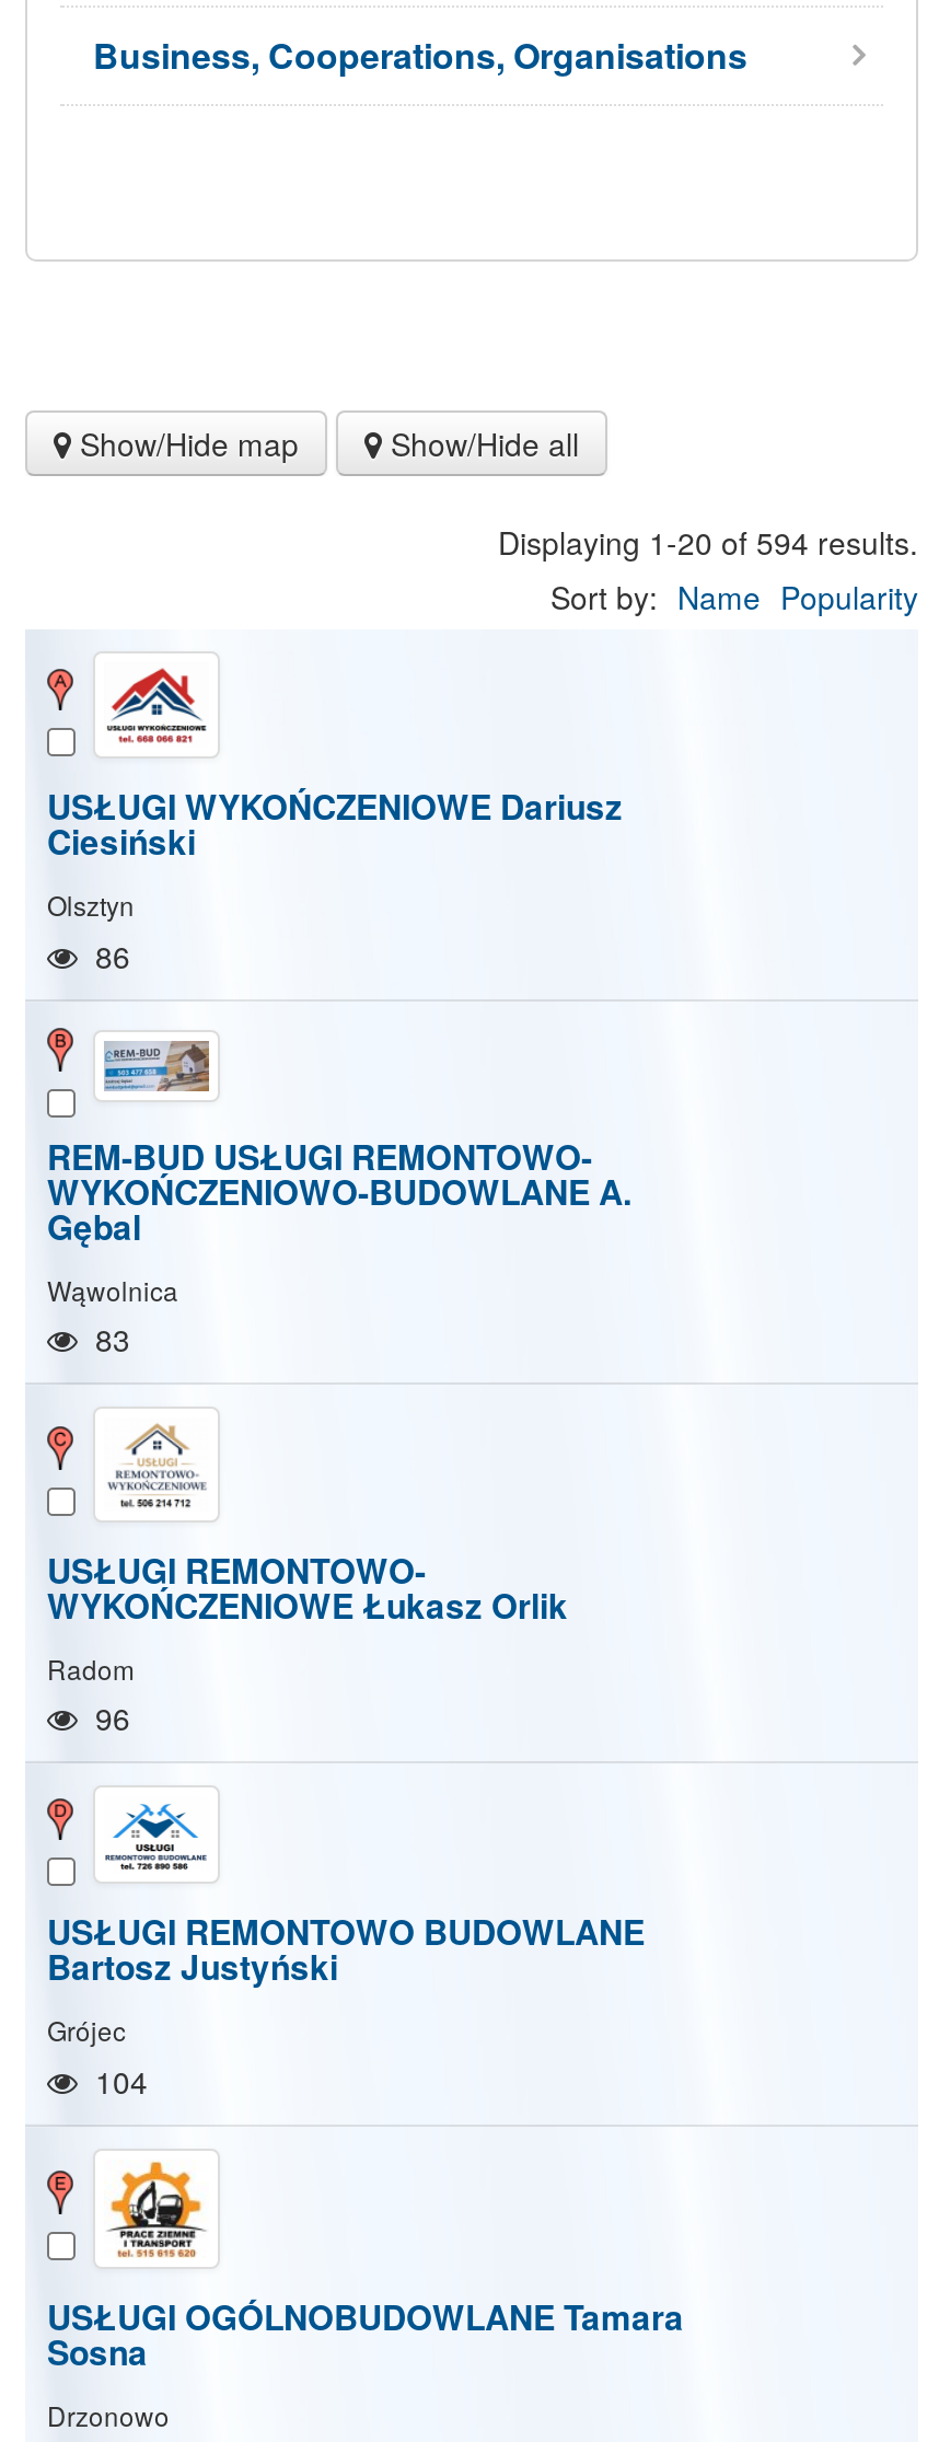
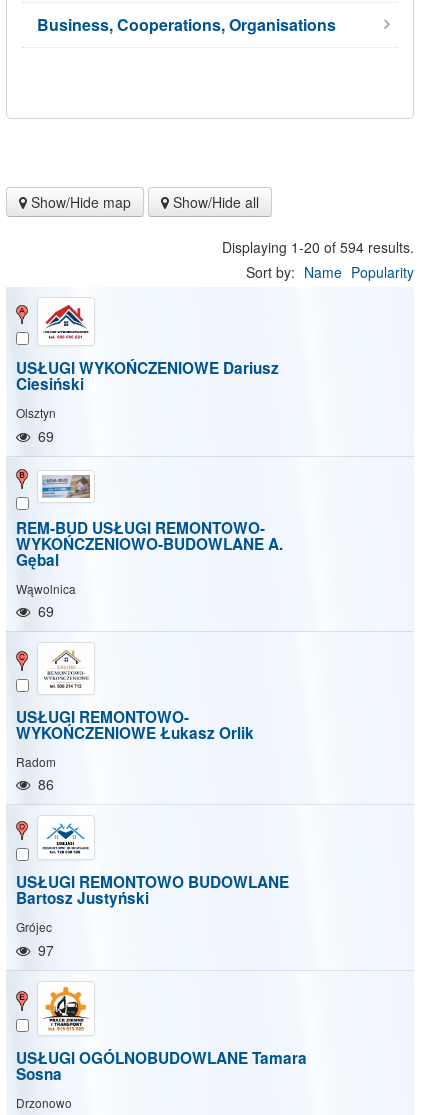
- 86
+ 69

- 83
+ 69

- 96
+ 86

- 104
+ 97
